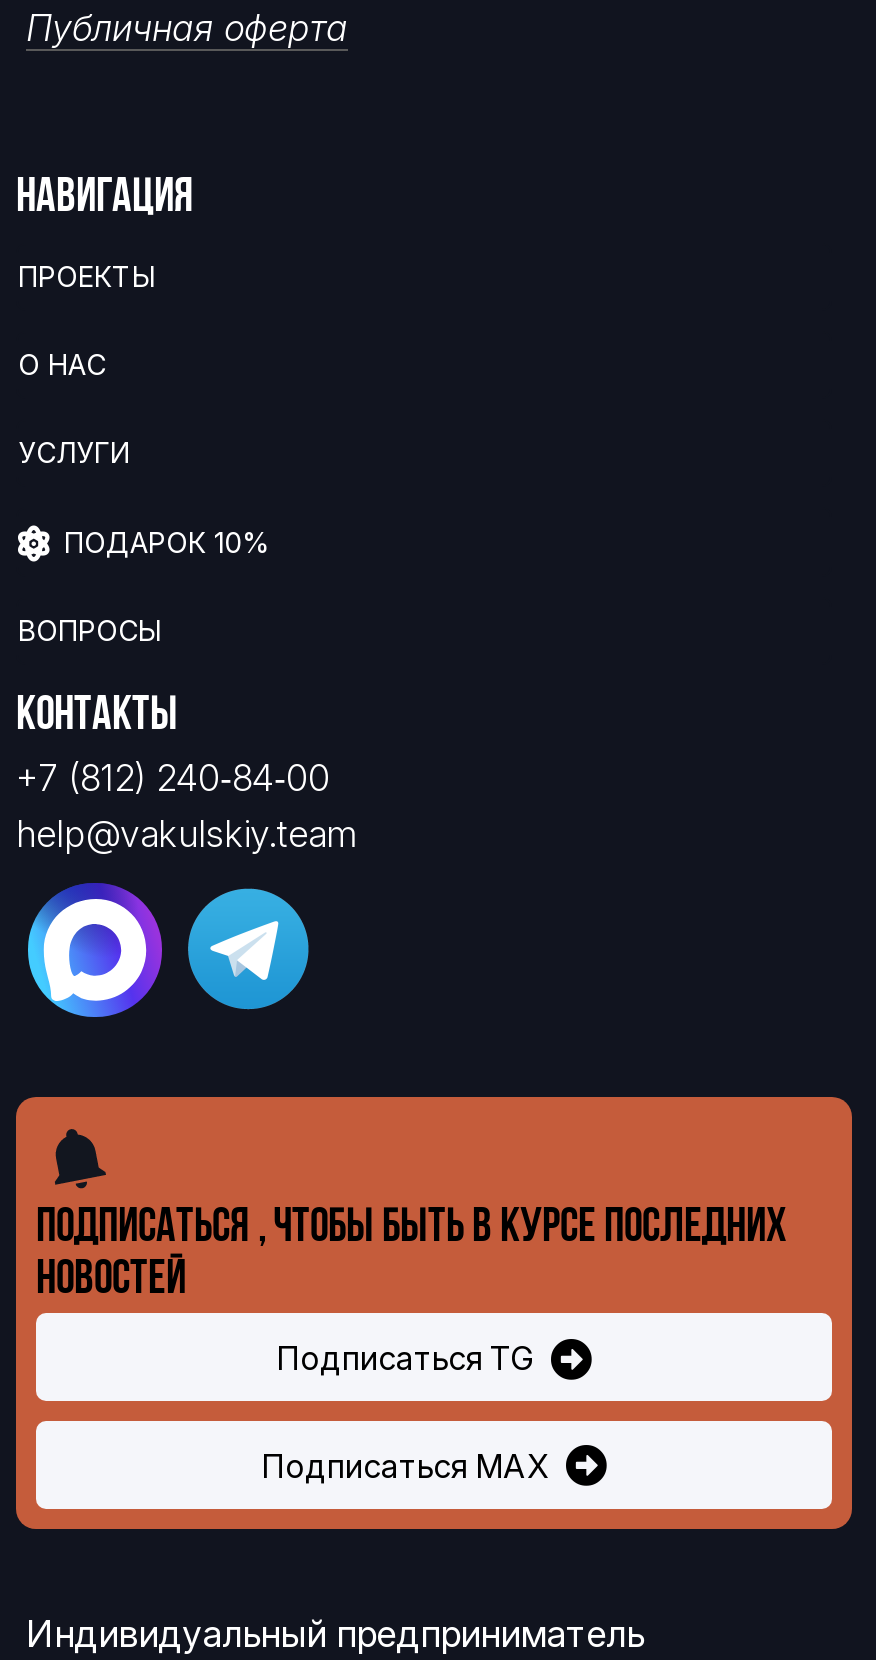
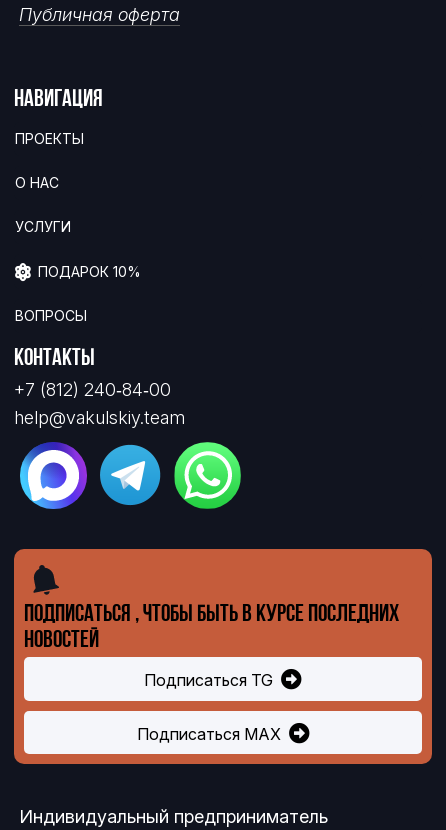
+ [image]
